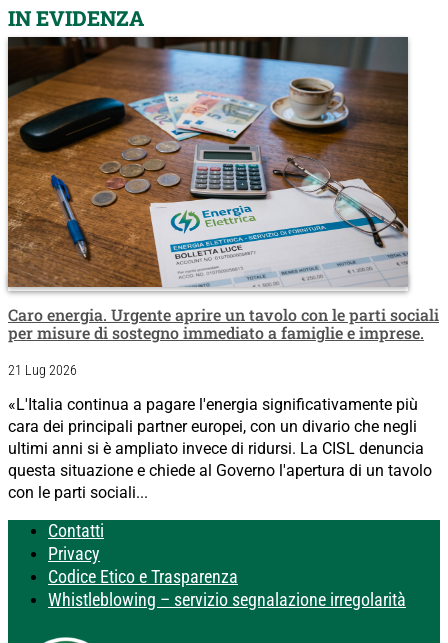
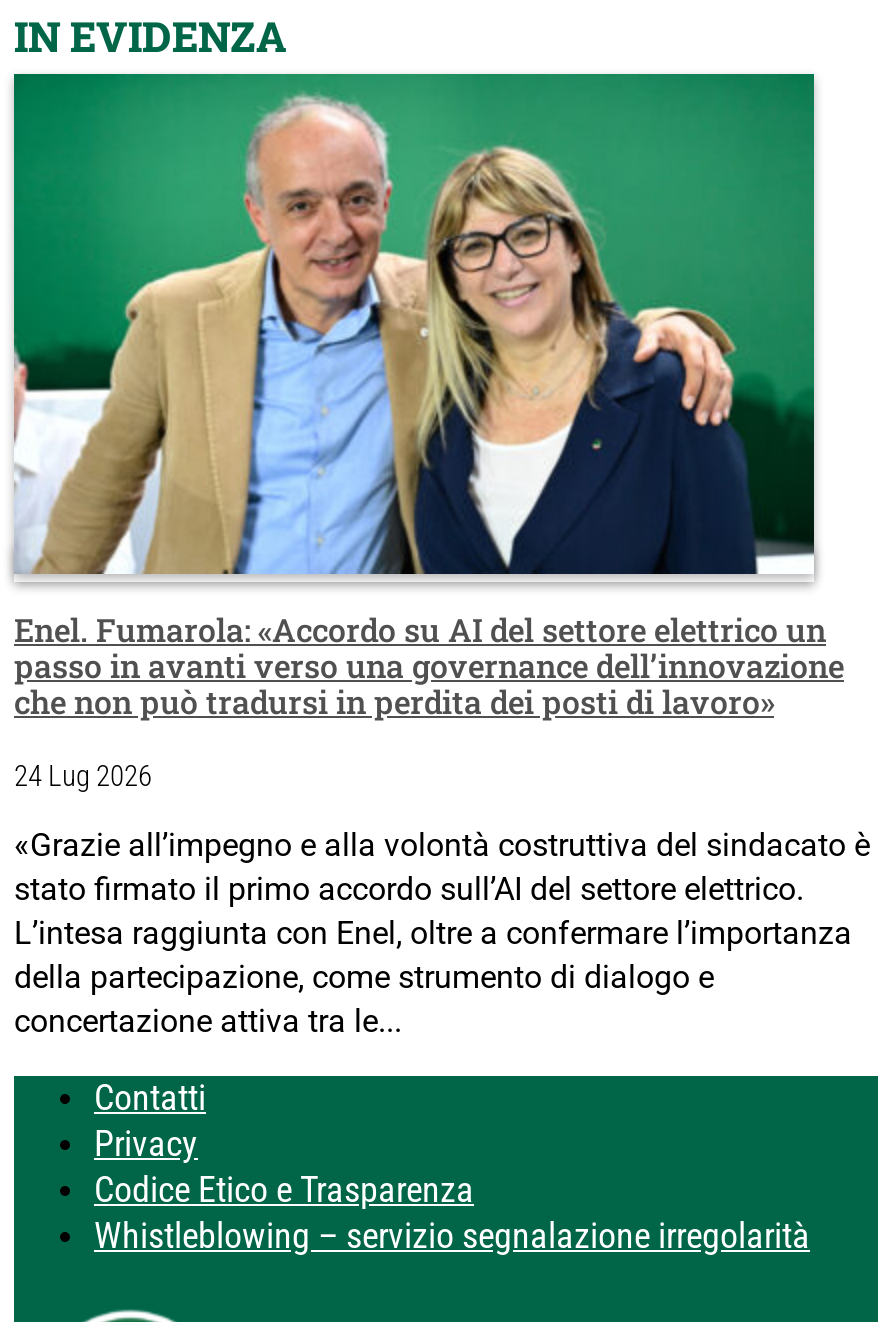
- [image]
- Caro energia. Urgente aprire un tavolo con le parti sociali
- per misure di sostegno immediato a famiglie e imprese.
+ [image]
+ Enel. Fumarola: «Accordo su AI del settore elettrico un
+ passo in avanti verso una governance dell’innovazione
+ che non può tradursi in perdita dei posti di lavoro»

- 21 Lug 2026
+ 24 Lug 2026

- «L'Italia continua a pagare l'energia significativamente più
- cara dei principali partner europei, con un divario che negli
- ultimi anni si è ampliato invece di ridursi. La CISL denuncia
- questa situazione e chiede al Governo l'apertura di un tavolo
- con le parti sociali...
+ «Grazie all’impegno e alla volontà costruttiva del sindacato è
+ stato firmato il primo accordo sull’AI del settore elettrico.
+ L’intesa raggiunta con Enel, oltre a confermare l’importanza
+ della partecipazione, come strumento di dialogo e
+ concertazione attiva tra le...
